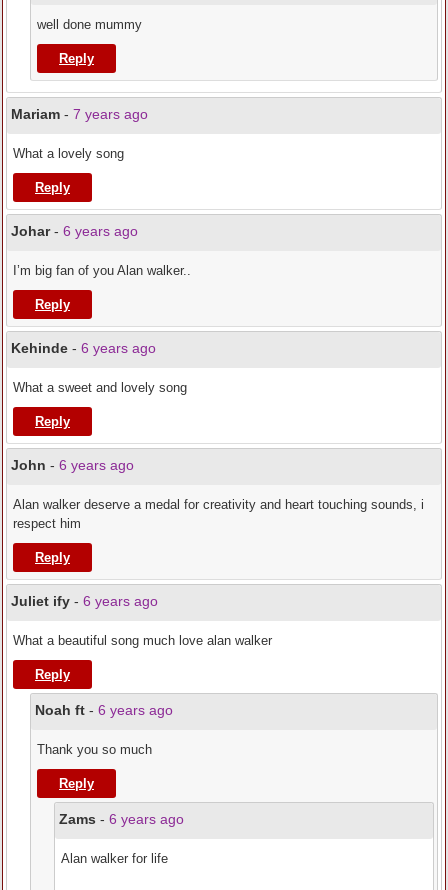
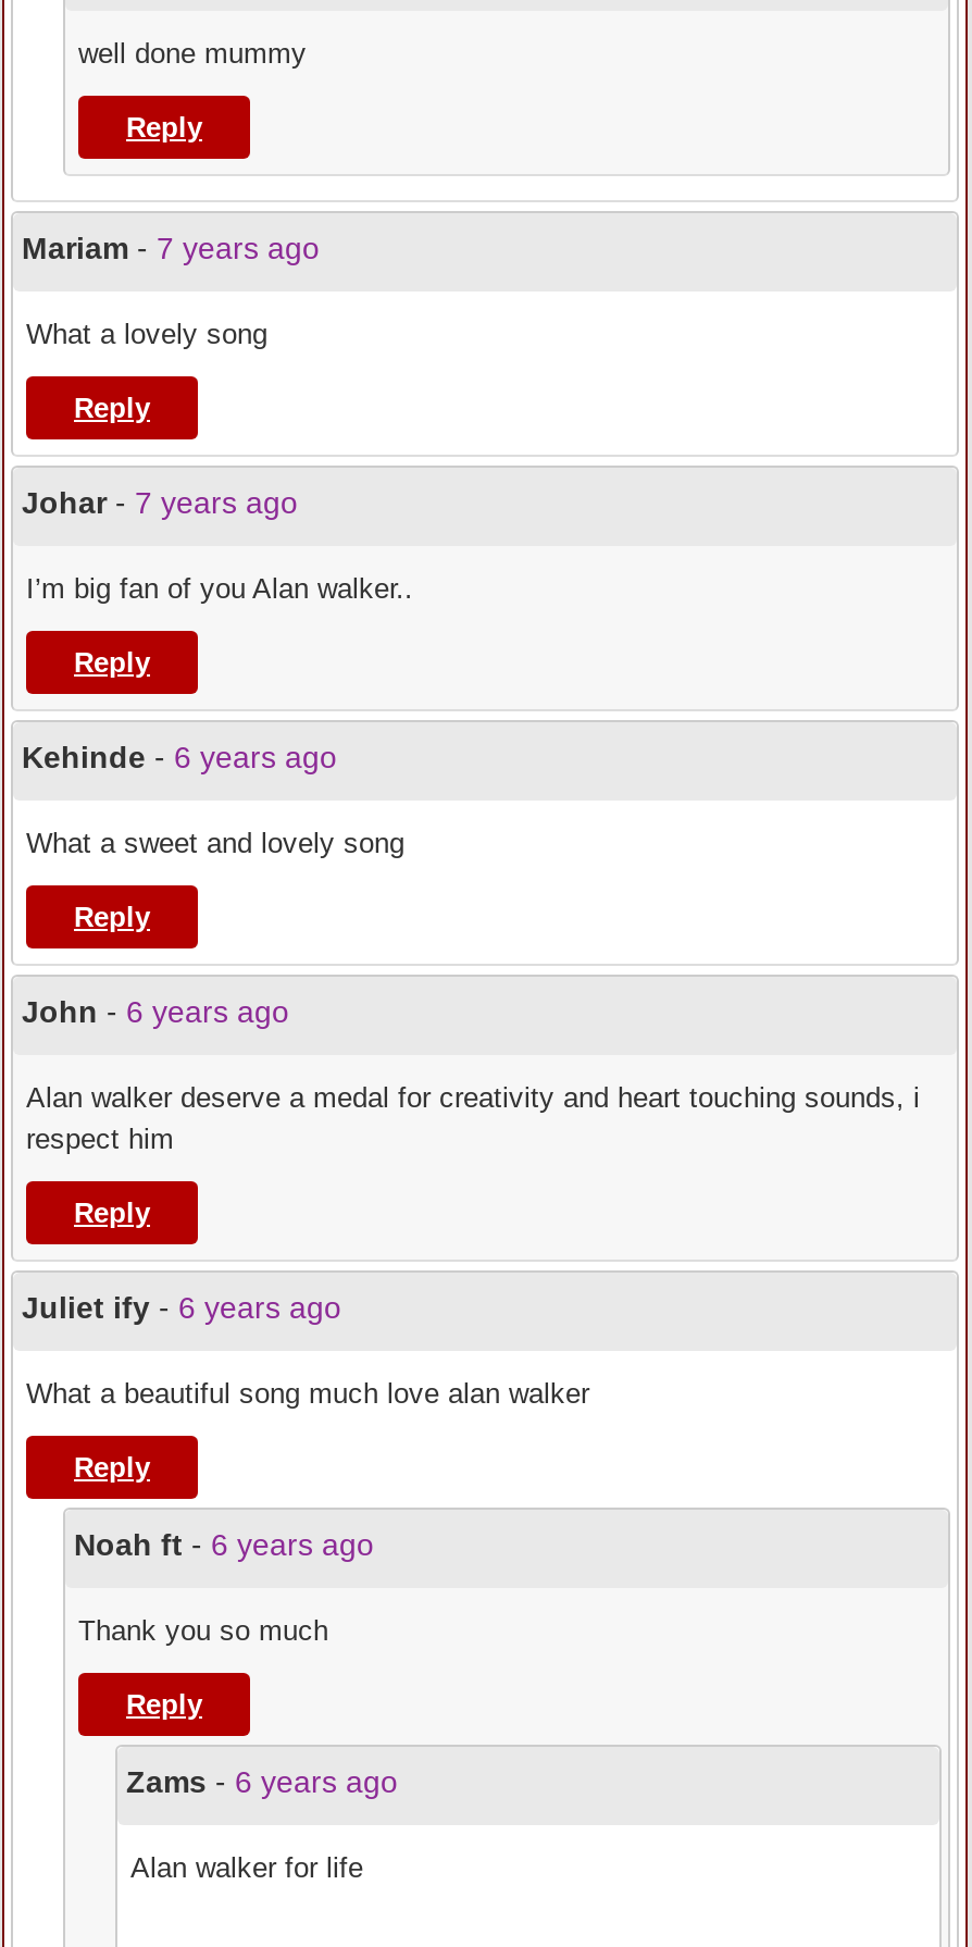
- Johar - 6 years ago
+ Johar - 7 years ago
